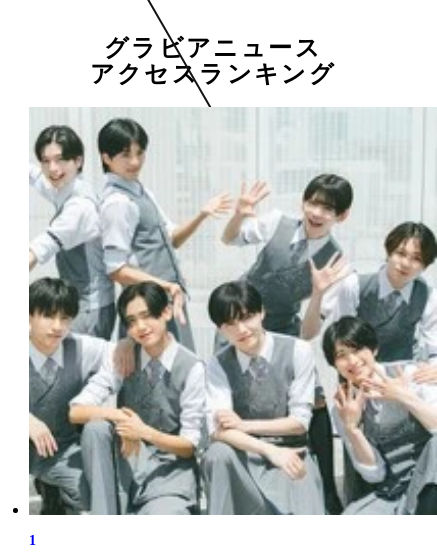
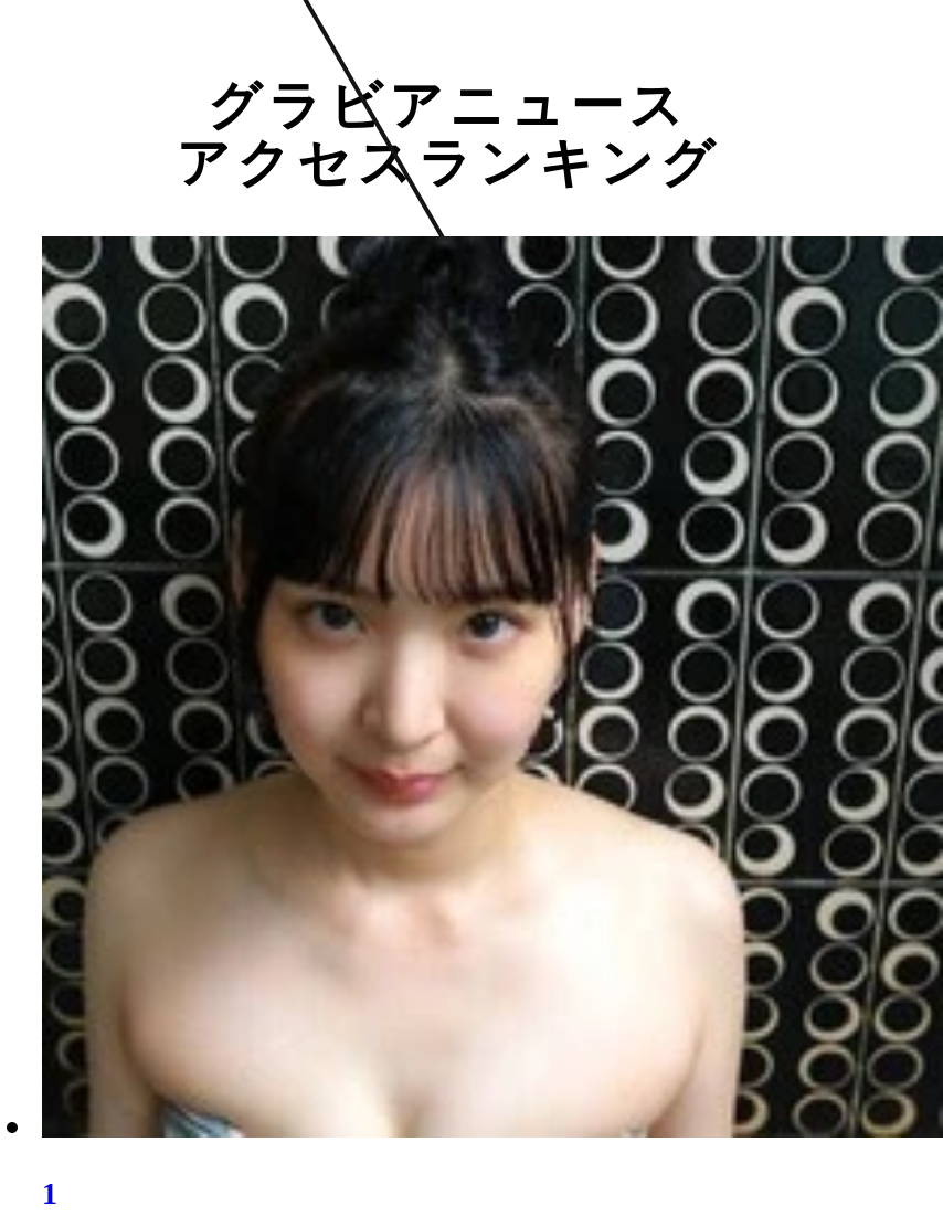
- [image]
+ [image]
